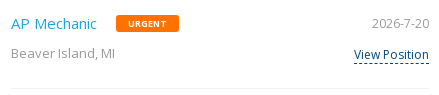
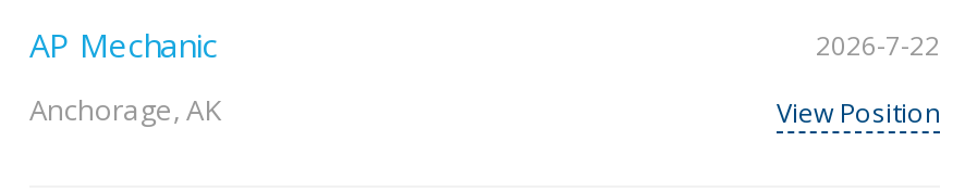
- URGENT
- Beaver Island, MI
+ Anchorage, AK

- 2026-7-20
+ 2026-7-22
